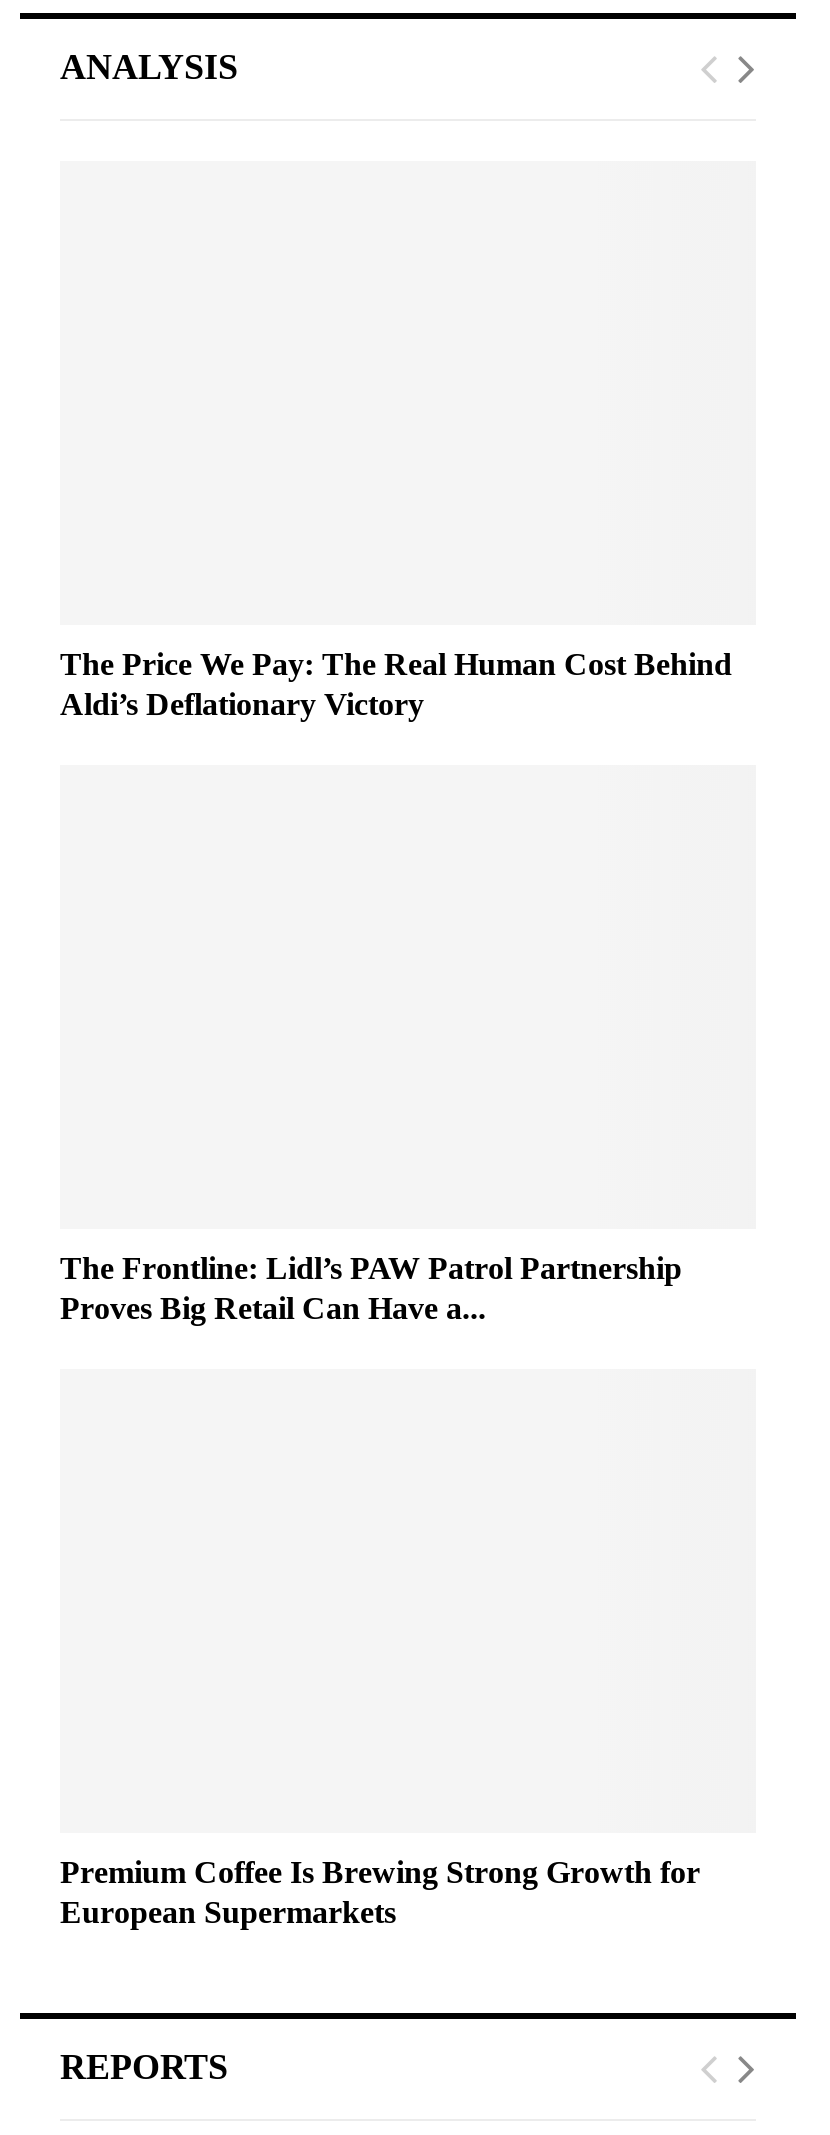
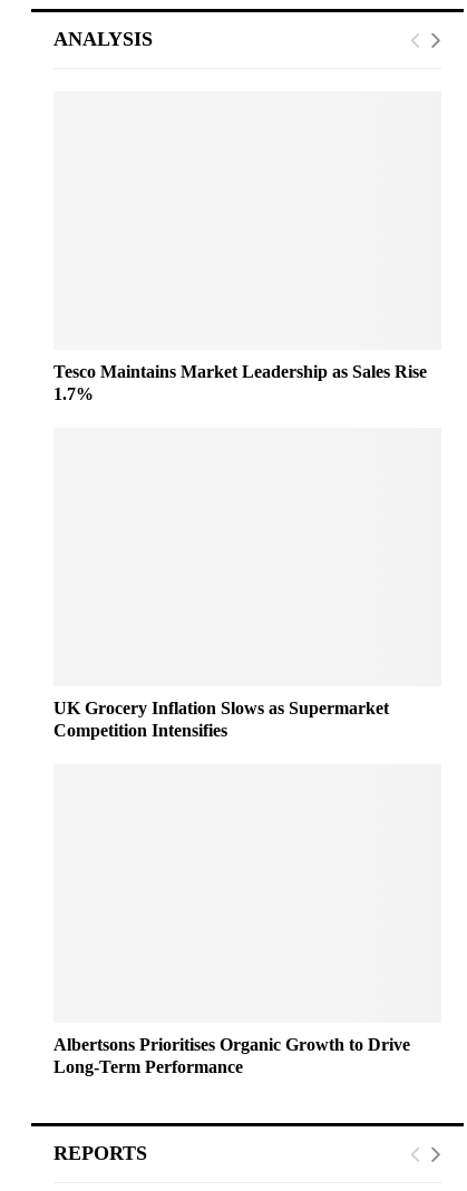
- The Price We Pay: The Real Human Cost Behind
- Aldi’s Deflationary Victory
+ Tesco Maintains Market Leadership as Sales Rise
+ 1.7%

- The Frontline: Lidl’s PAW Patrol Partnership
- Proves Big Retail Can Have a...
+ UK Grocery Inflation Slows as Supermarket
+ Competition Intensifies

- Premium Coffee Is Brewing Strong Growth for
- European Supermarkets
+ Albertsons Prioritises Organic Growth to Drive
+ Long-Term Performance
